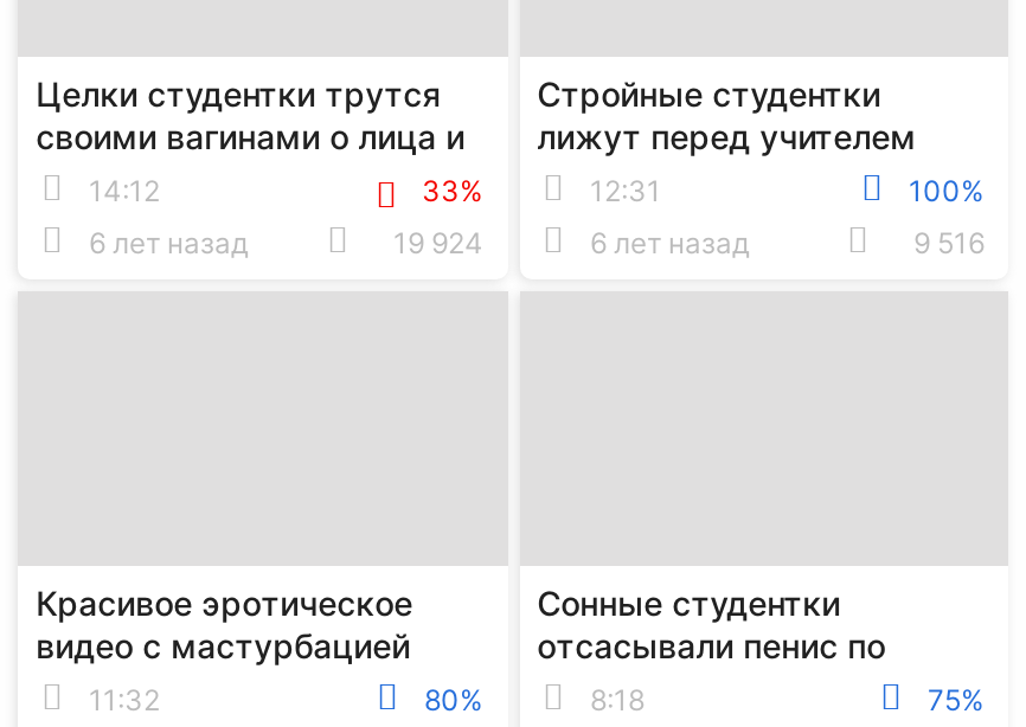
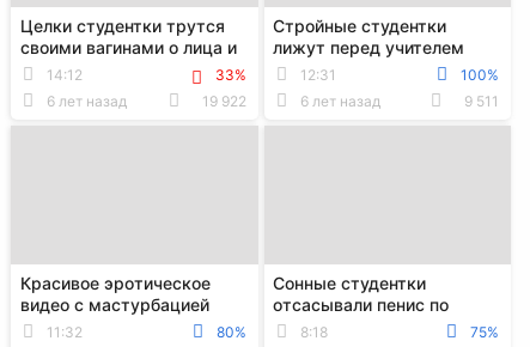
- 19 924
+ 19 922

- 9 516
+ 9 511
